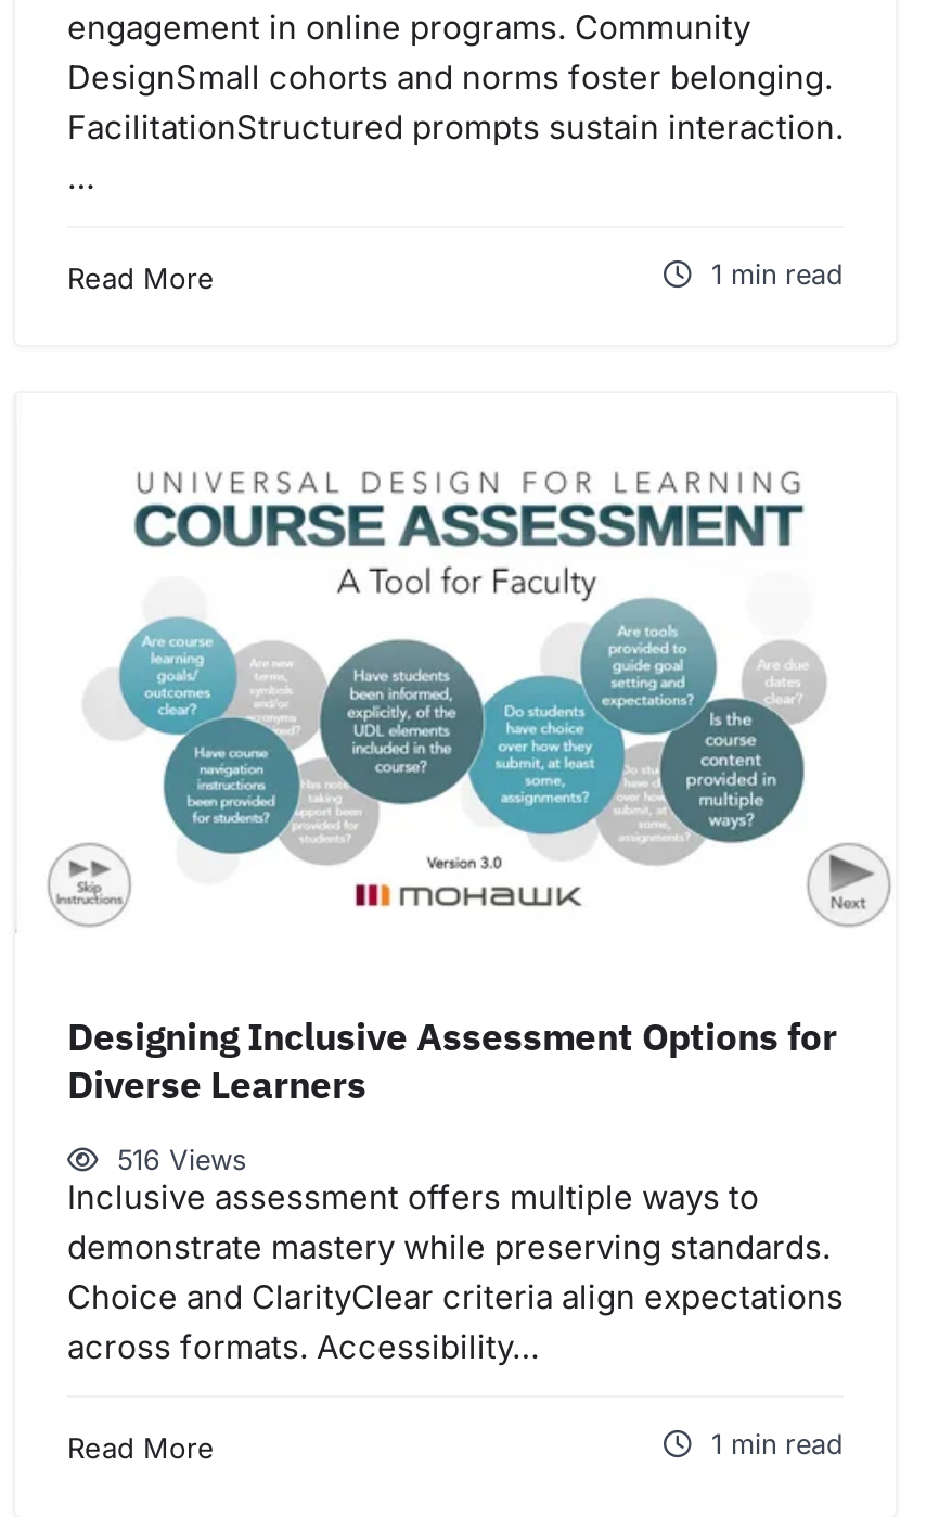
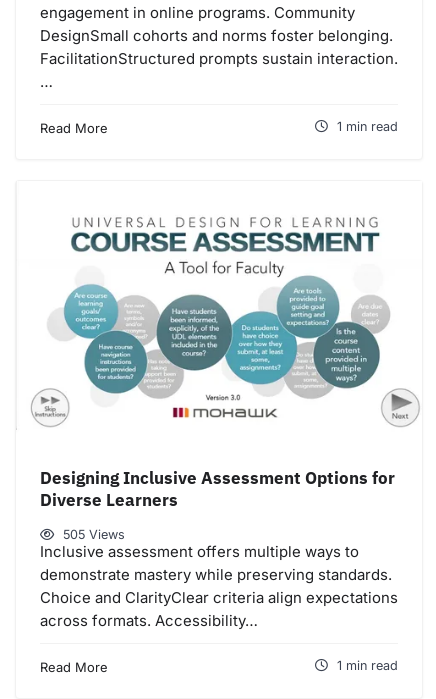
- 516 Views
+ 505 Views
